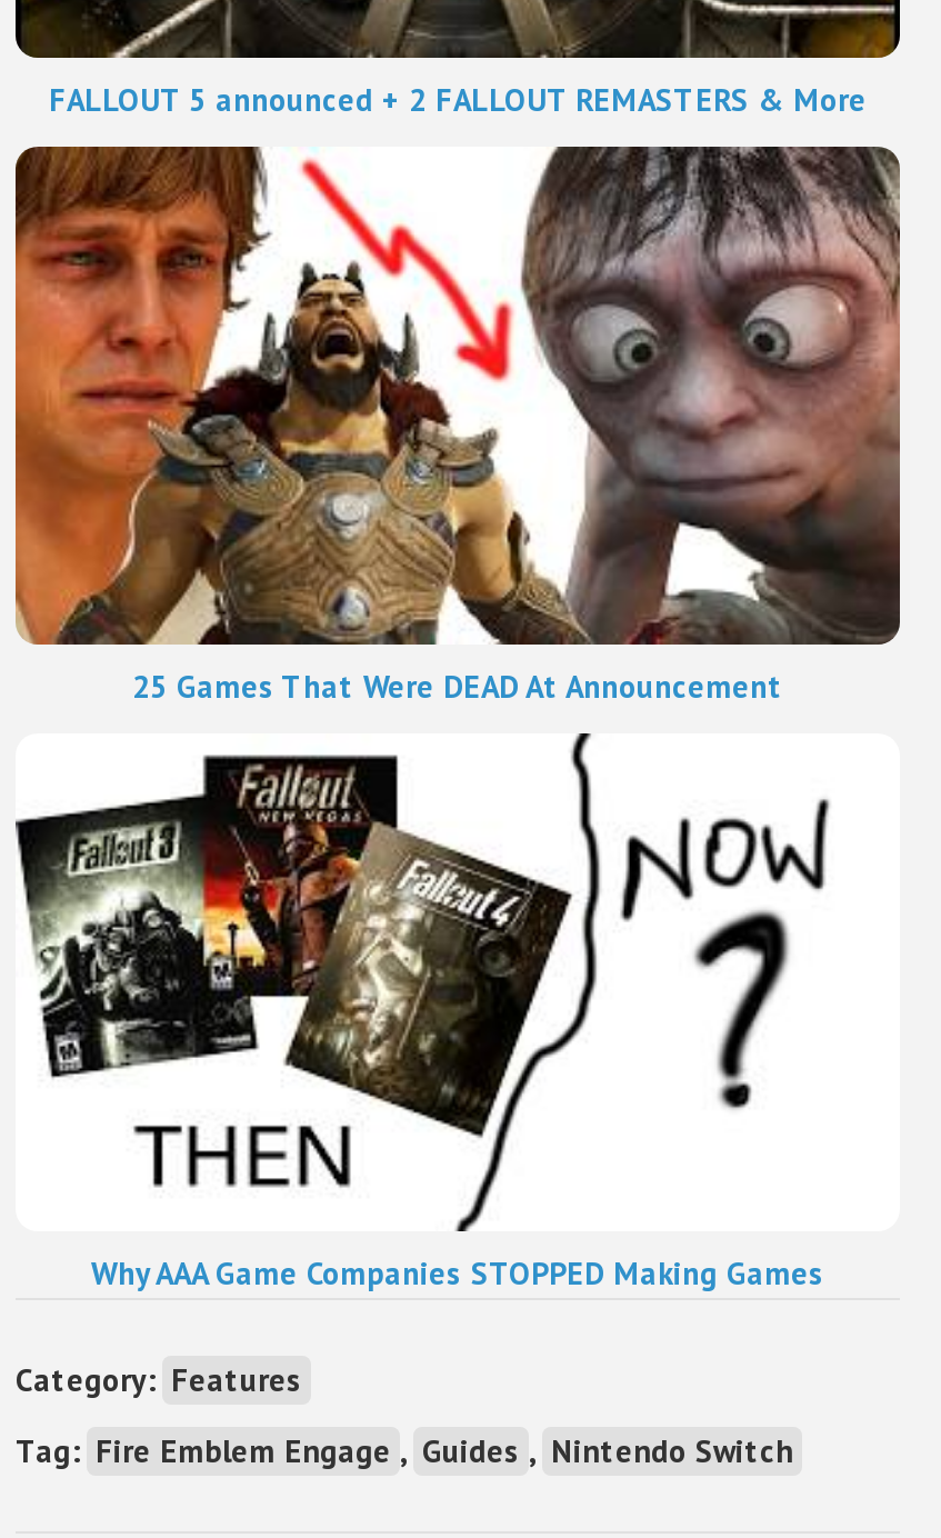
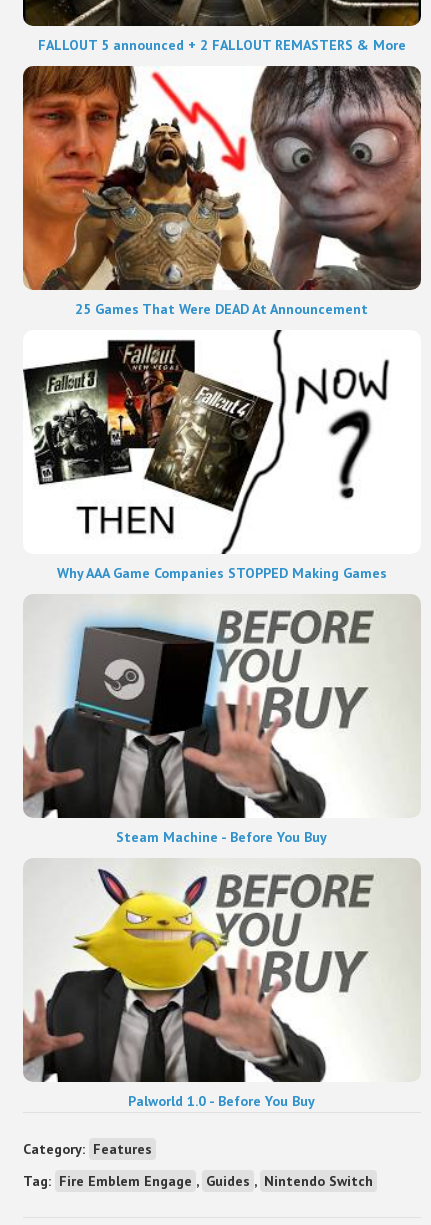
+ [image]
+ Palworld 1.0 - Before You Buy

+ [image]
+ Steam Machine - Before You Buy
